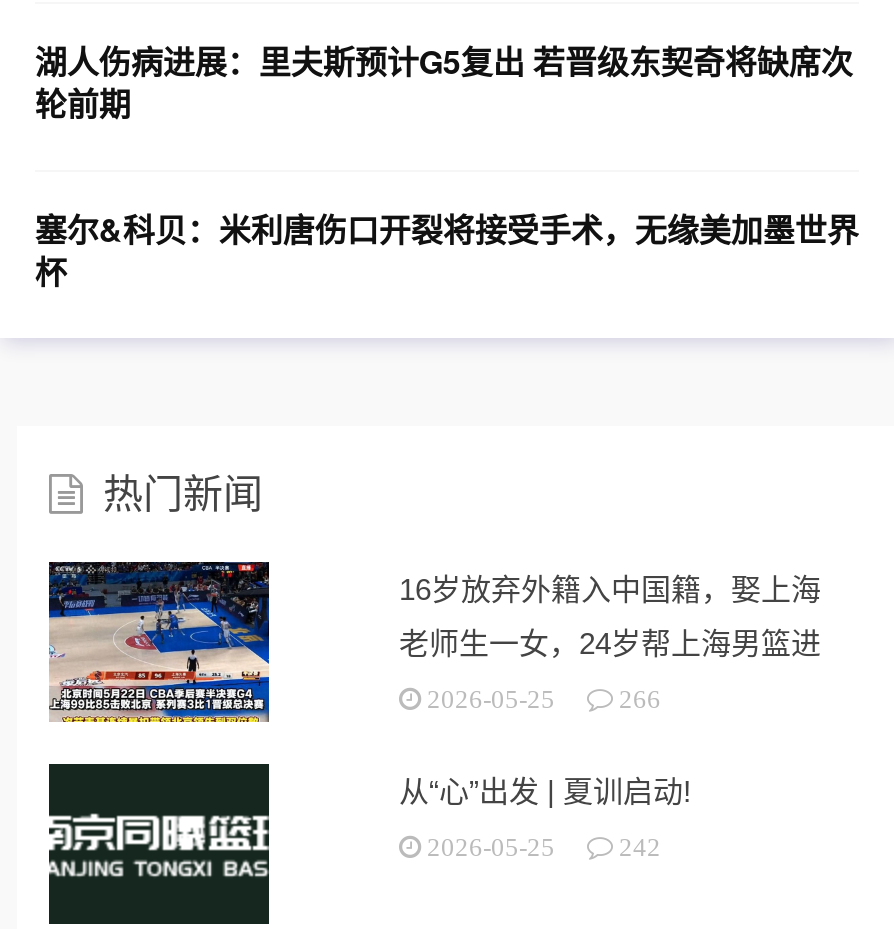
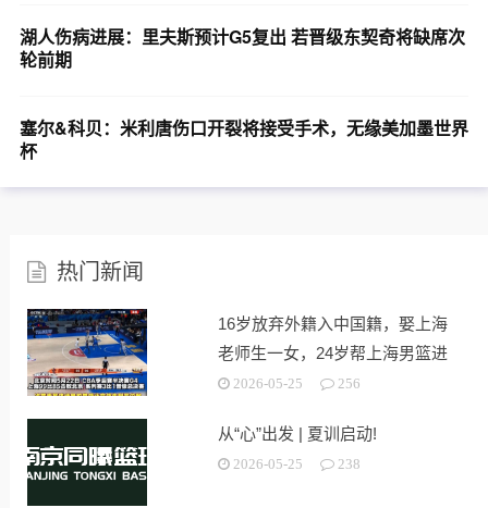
- 266
+ 256

- 242
+ 238
